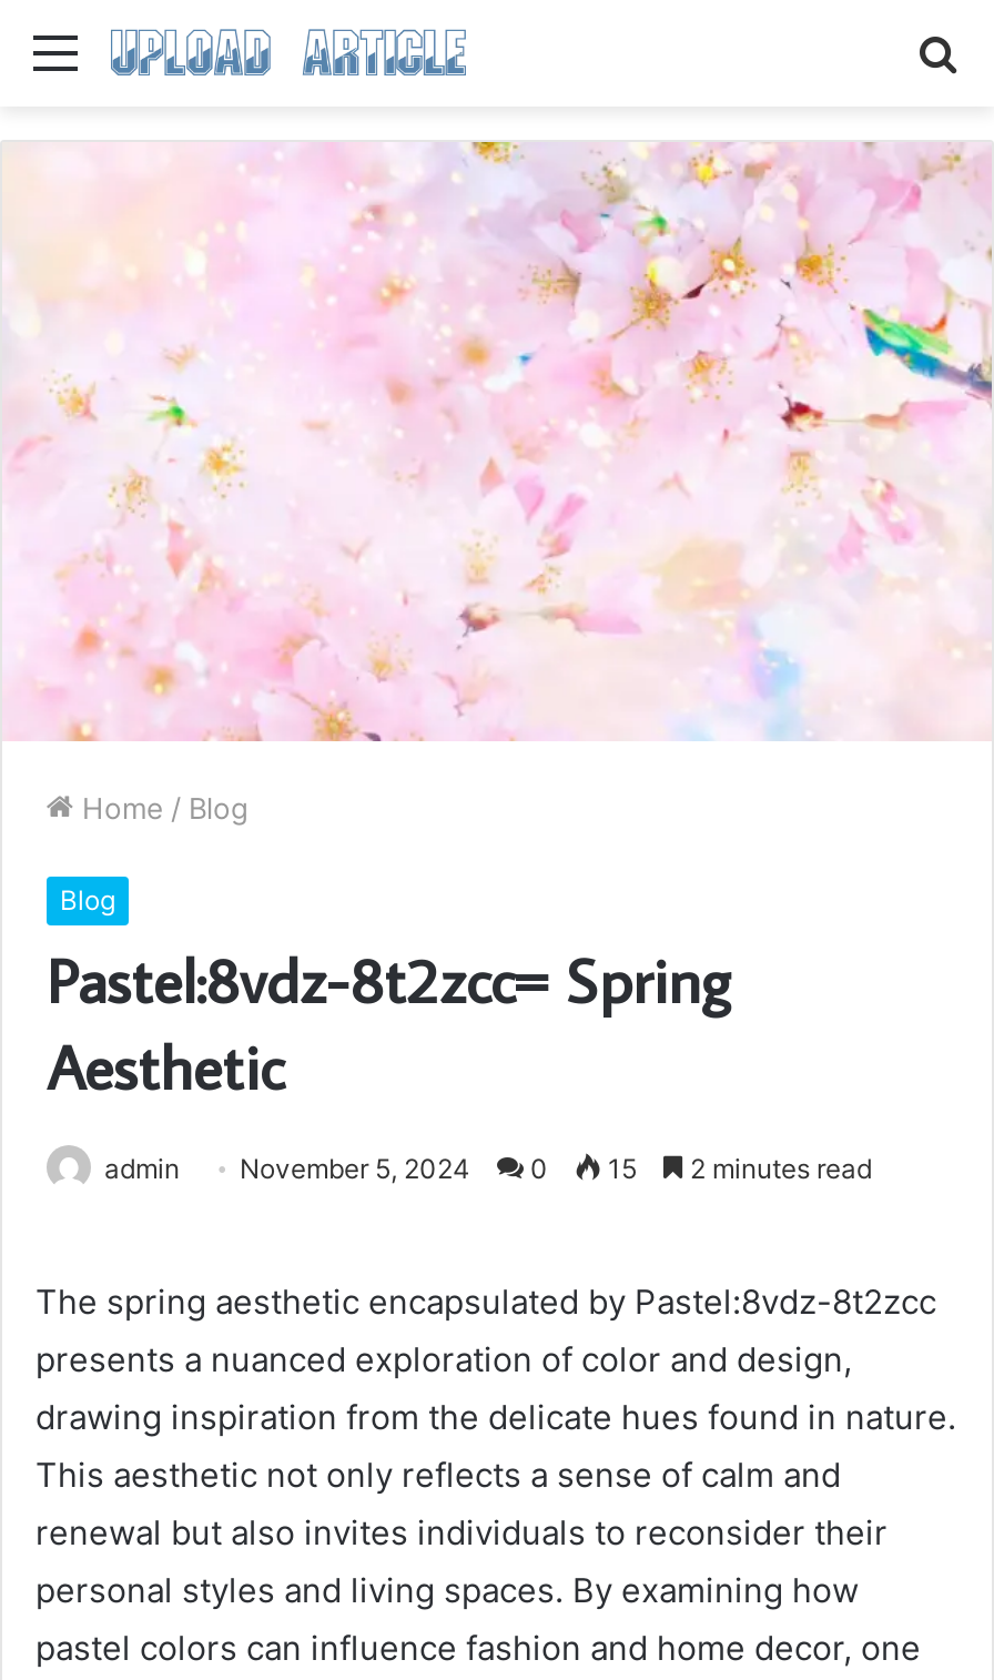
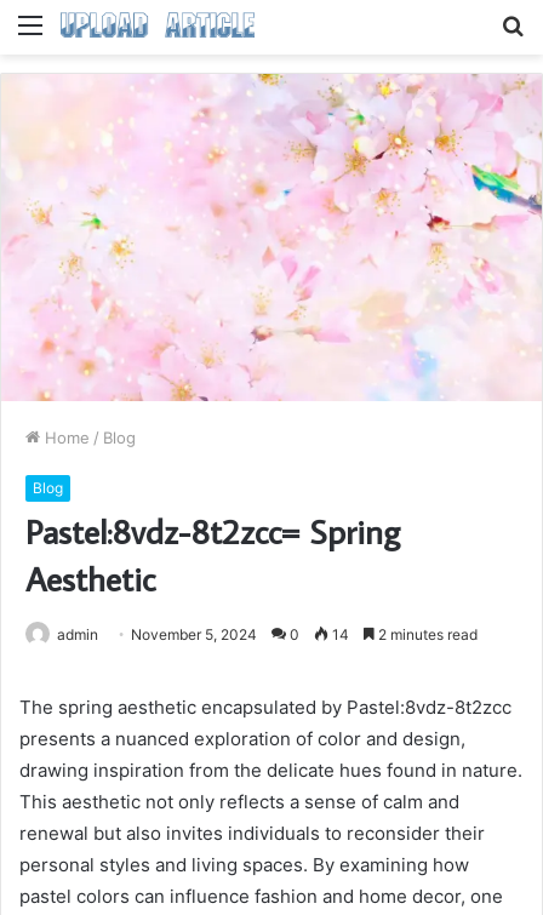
- admin November 5, 2024 0 15 2 minutes read
+ admin November 5, 2024 0 14 2 minutes read
